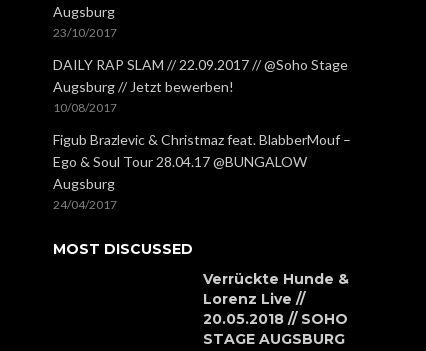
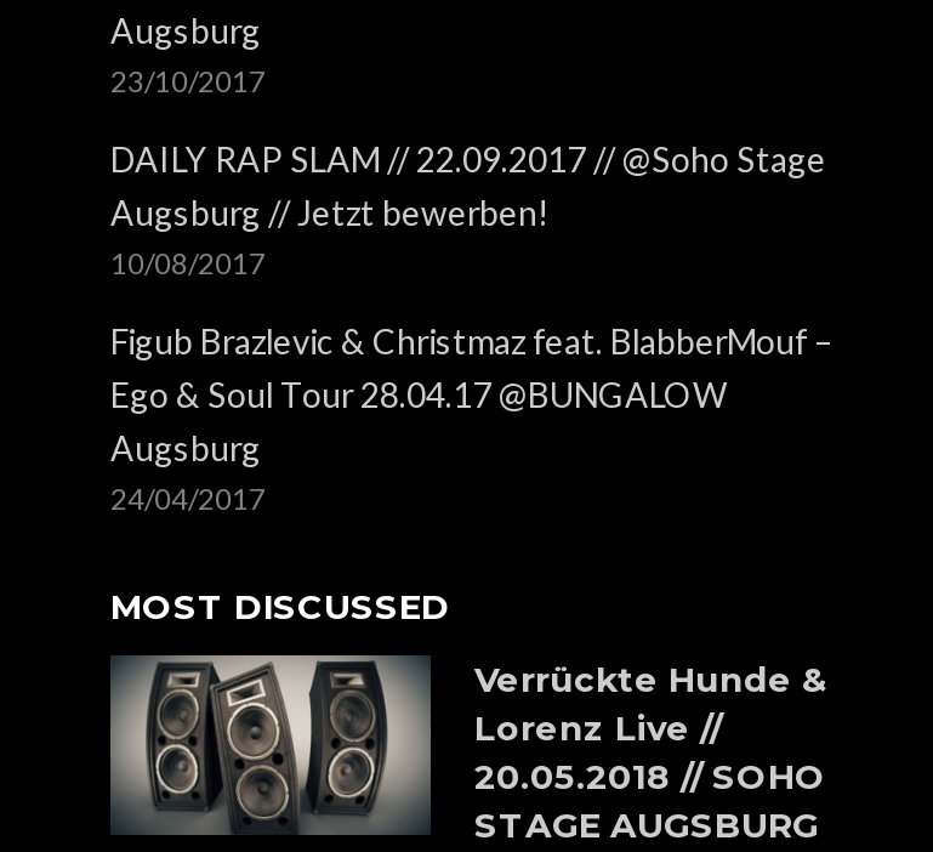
+ [image]
